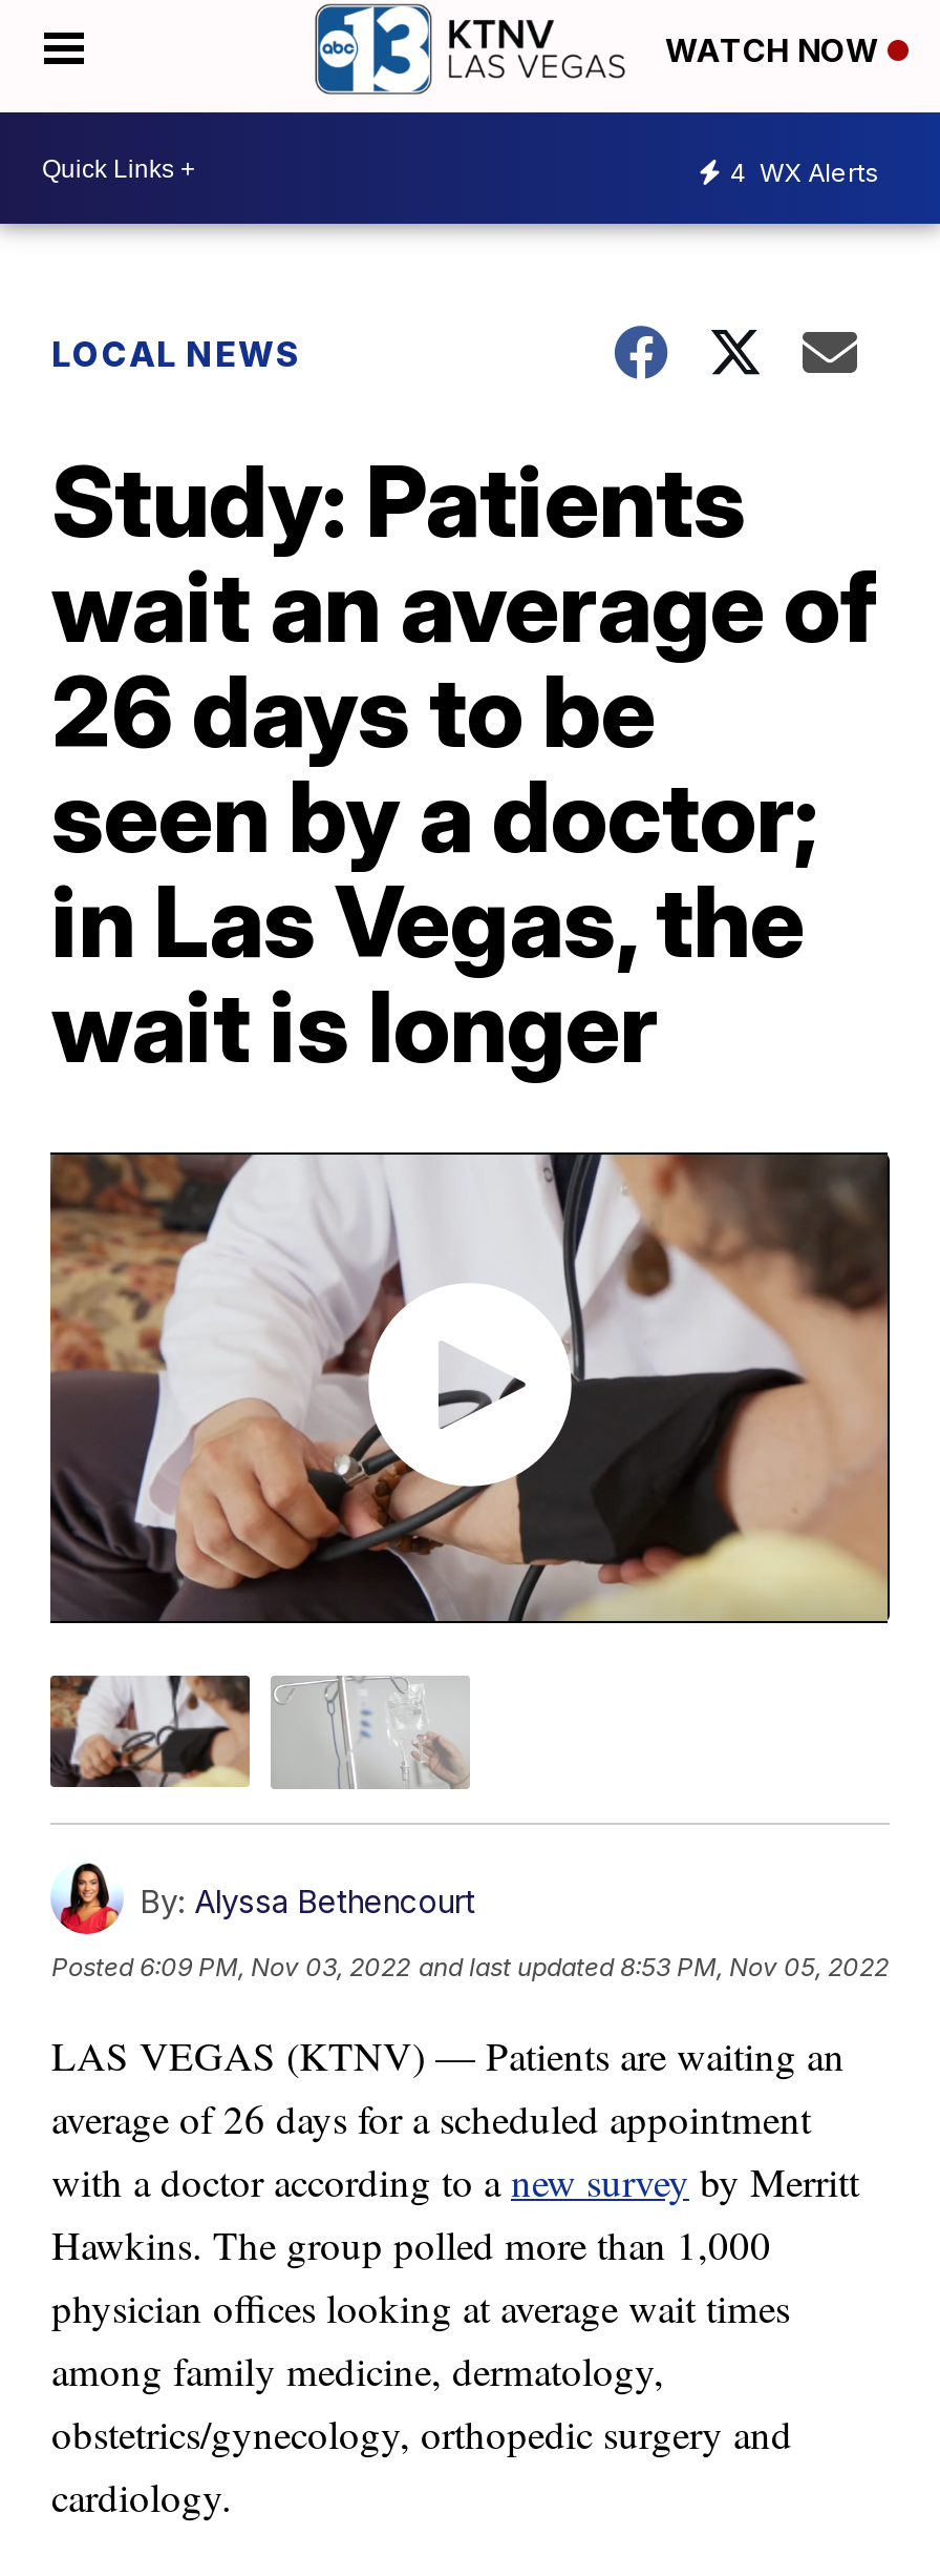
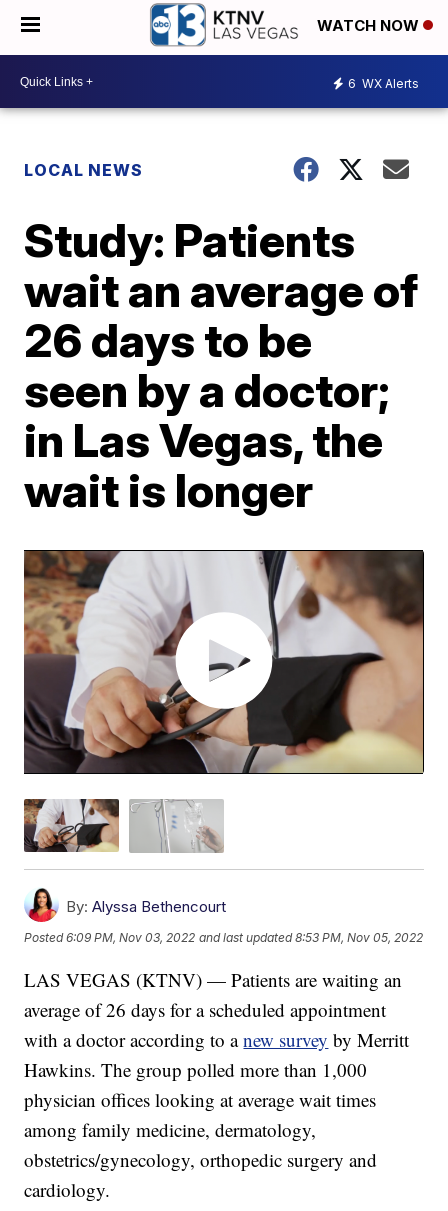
- 4 WX Alerts
+ 6 WX Alerts
